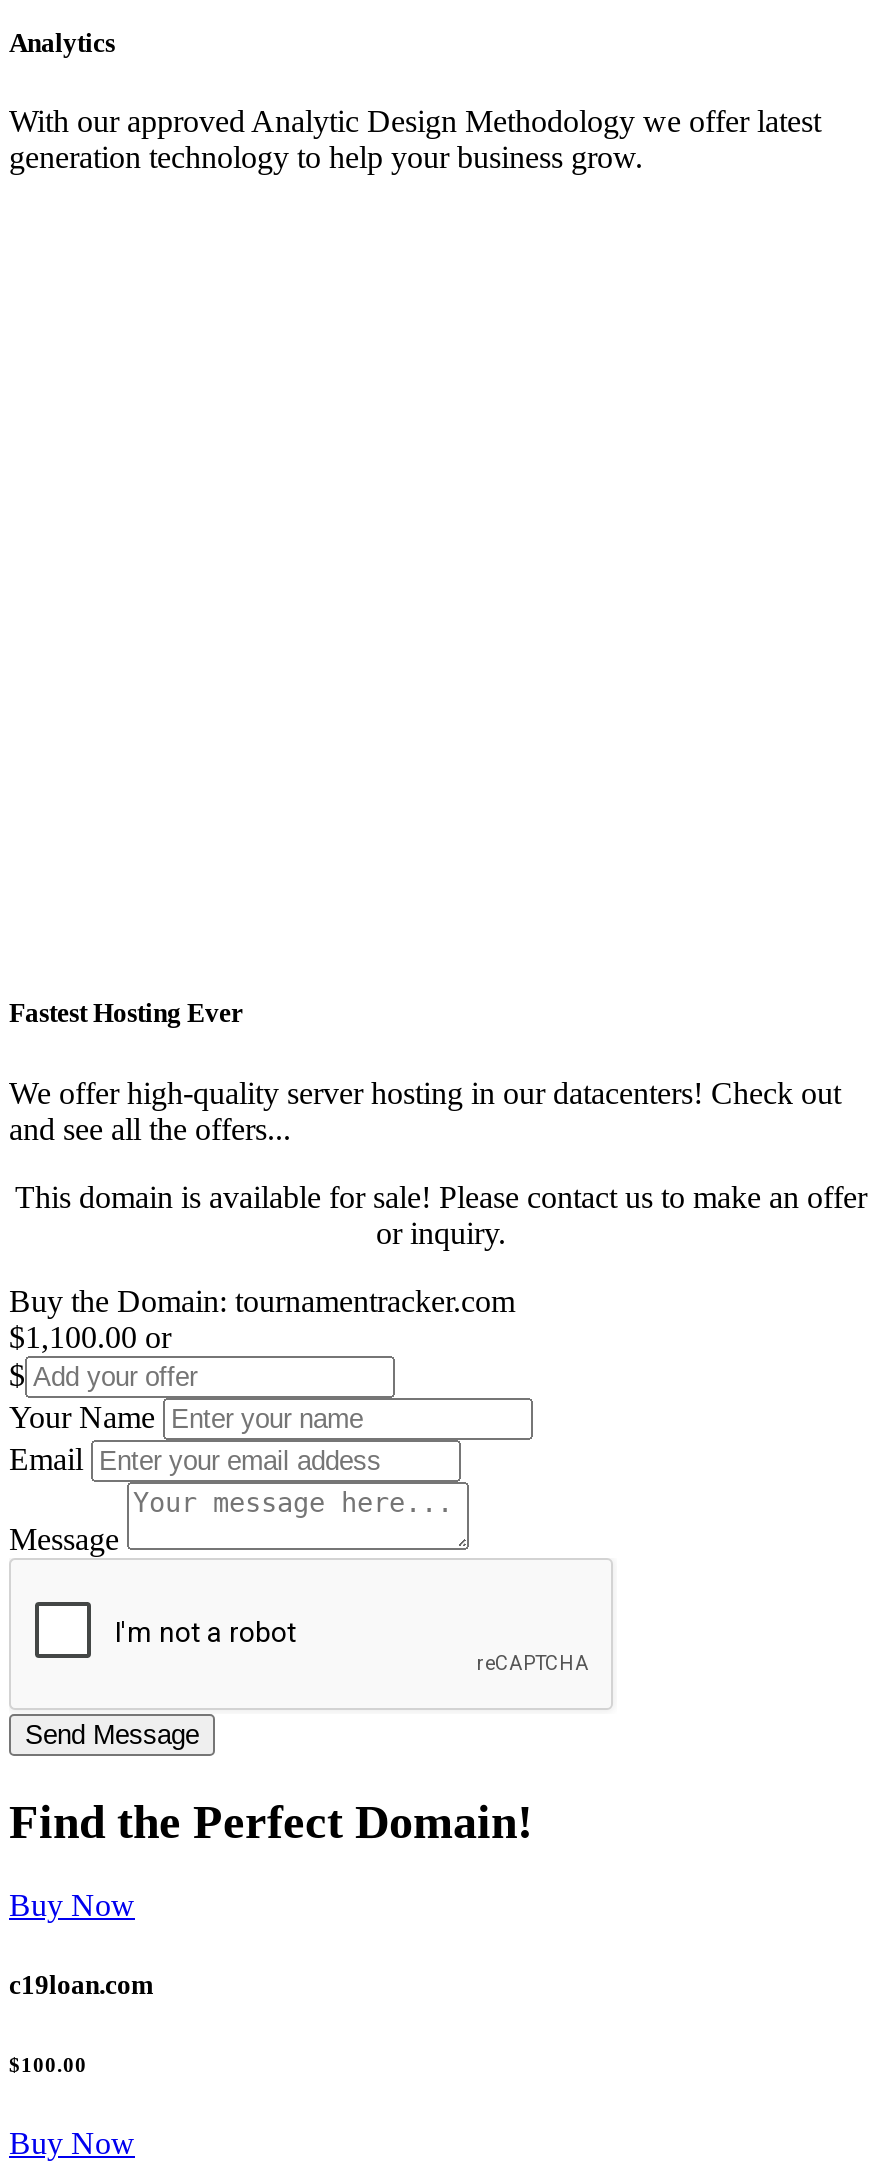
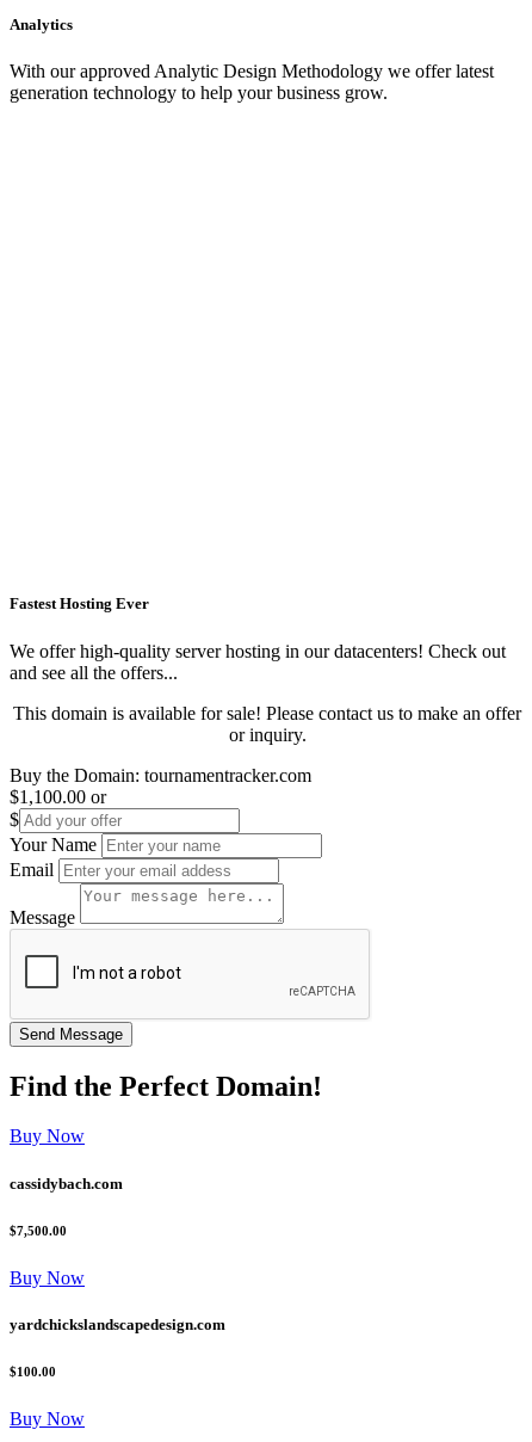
- c19loan.com
+ cassidybach.com
+ $7,500.00
+ Buy Now
+ yardchickslandscapedesign.com
